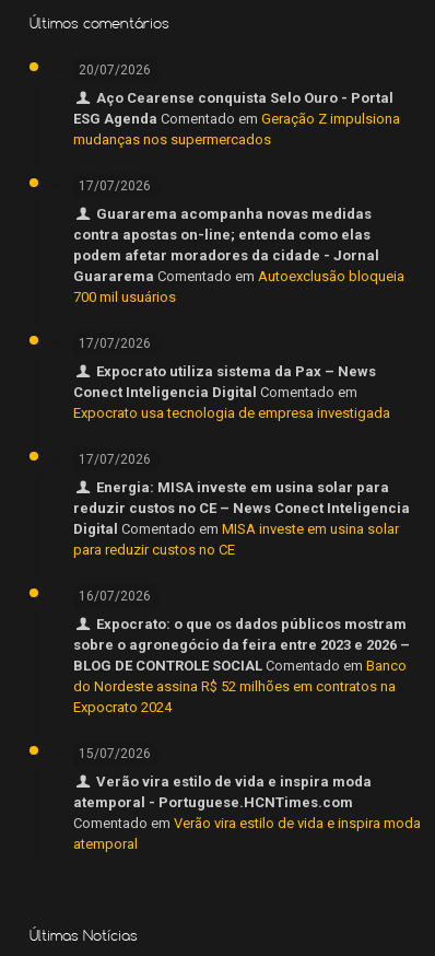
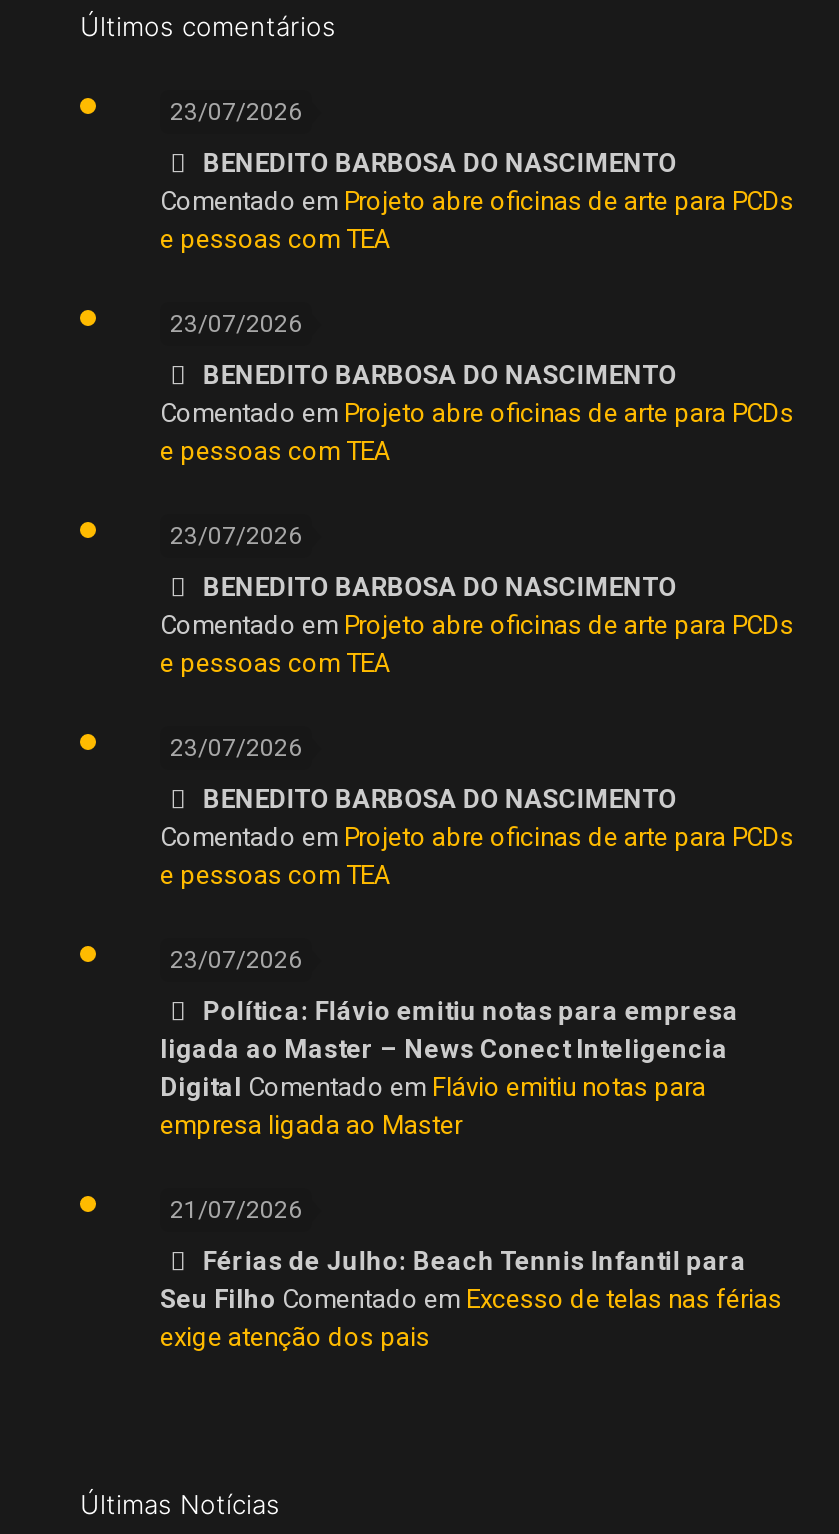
- 20/07/2026
+ 23/07/2026

- Aço Cearense conquista Selo Ouro - Portal
- ESG Agenda Comentado em Geração Z impulsiona
- mudanças nos supermercados
+ BENEDITO BARBOSA DO NASCIMENTO
+ Comentado em Projeto abre oficinas de arte para PCDs
+ e pessoas com TEA

- 17/07/2026
+ 23/07/2026

- Guararema acompanha novas medidas
- contra apostas on-line; entenda como elas
- podem afetar moradores da cidade - Jornal
- Guararema Comentado em Autoexclusão bloqueia
- 700 mil usuários
+ BENEDITO BARBOSA DO NASCIMENTO
+ Comentado em Projeto abre oficinas de arte para PCDs
+ e pessoas com TEA

- 17/07/2026
+ 23/07/2026

- Expocrato utiliza sistema da Pax – News
- Conect Inteligencia Digital Comentado em
- Expocrato usa tecnologia de empresa investigada
+ BENEDITO BARBOSA DO NASCIMENTO
+ Comentado em Projeto abre oficinas de arte para PCDs
+ e pessoas com TEA

- 17/07/2026
+ 23/07/2026

- Energia: MISA investe em usina solar para
- reduzir custos no CE – News Conect Inteligencia
- Digital Comentado em MISA investe em usina solar
- para reduzir custos no CE
+ BENEDITO BARBOSA DO NASCIMENTO
+ Comentado em Projeto abre oficinas de arte para PCDs
+ e pessoas com TEA

- 16/07/2026
+ 23/07/2026

- Expocrato: o que os dados públicos mostram
- sobre o agronegócio da feira entre 2023 e 2026 –
- BLOG DE CONTROLE SOCIAL Comentado em Banco
- do Nordeste assina R$ 52 milhões em contratos na
- Expocrato 2024
+ Política: Flávio emitiu notas para empresa
+ ligada ao Master – News Conect Inteligencia
+ Digital Comentado em Flávio emitiu notas para
+ empresa ligada ao Master

- 15/07/2026
+ 21/07/2026

- Verão vira estilo de vida e inspira moda
- atemporal - Portuguese.HCNTimes.com
- Comentado em Verão vira estilo de vida e inspira moda
- atemporal
+ Férias de Julho: Beach Tennis Infantil para
+ Seu Filho Comentado em Excesso de telas nas férias
+ exige atenção dos pais
